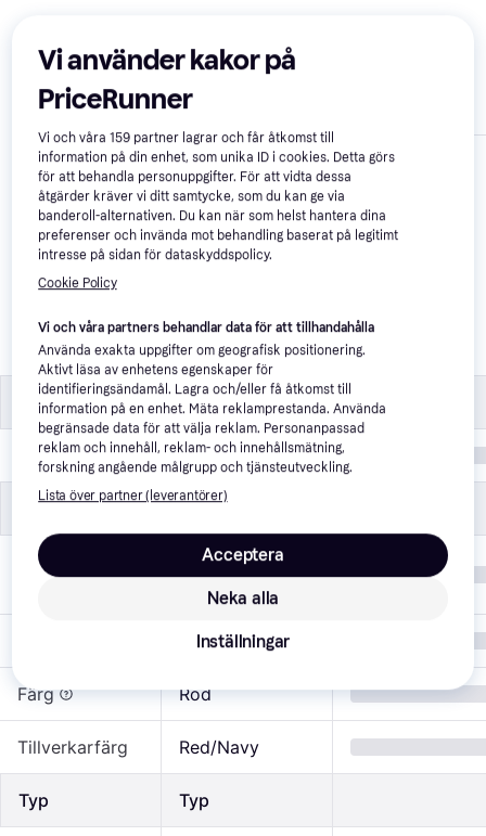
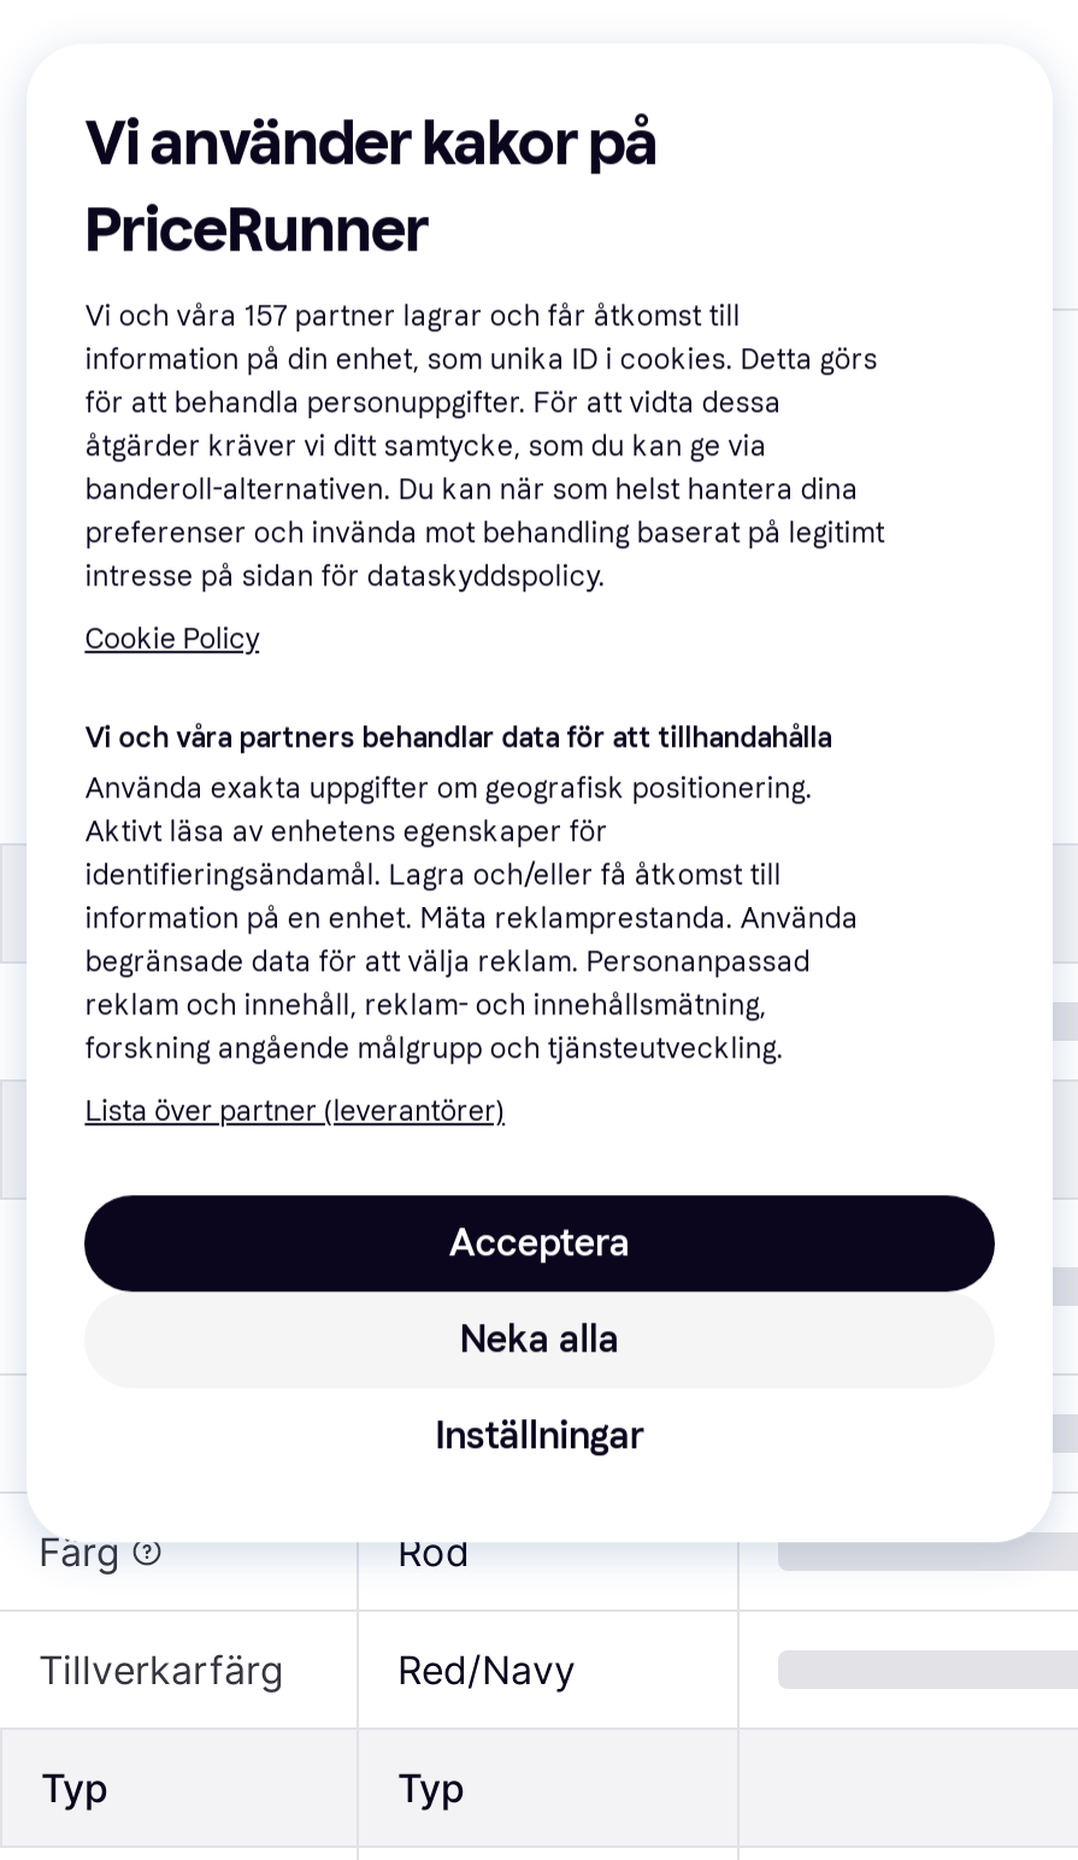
- Vi och våra 159 partner lagrar och får åtkomst till
+ Vi och våra 157 partner lagrar och får åtkomst till
